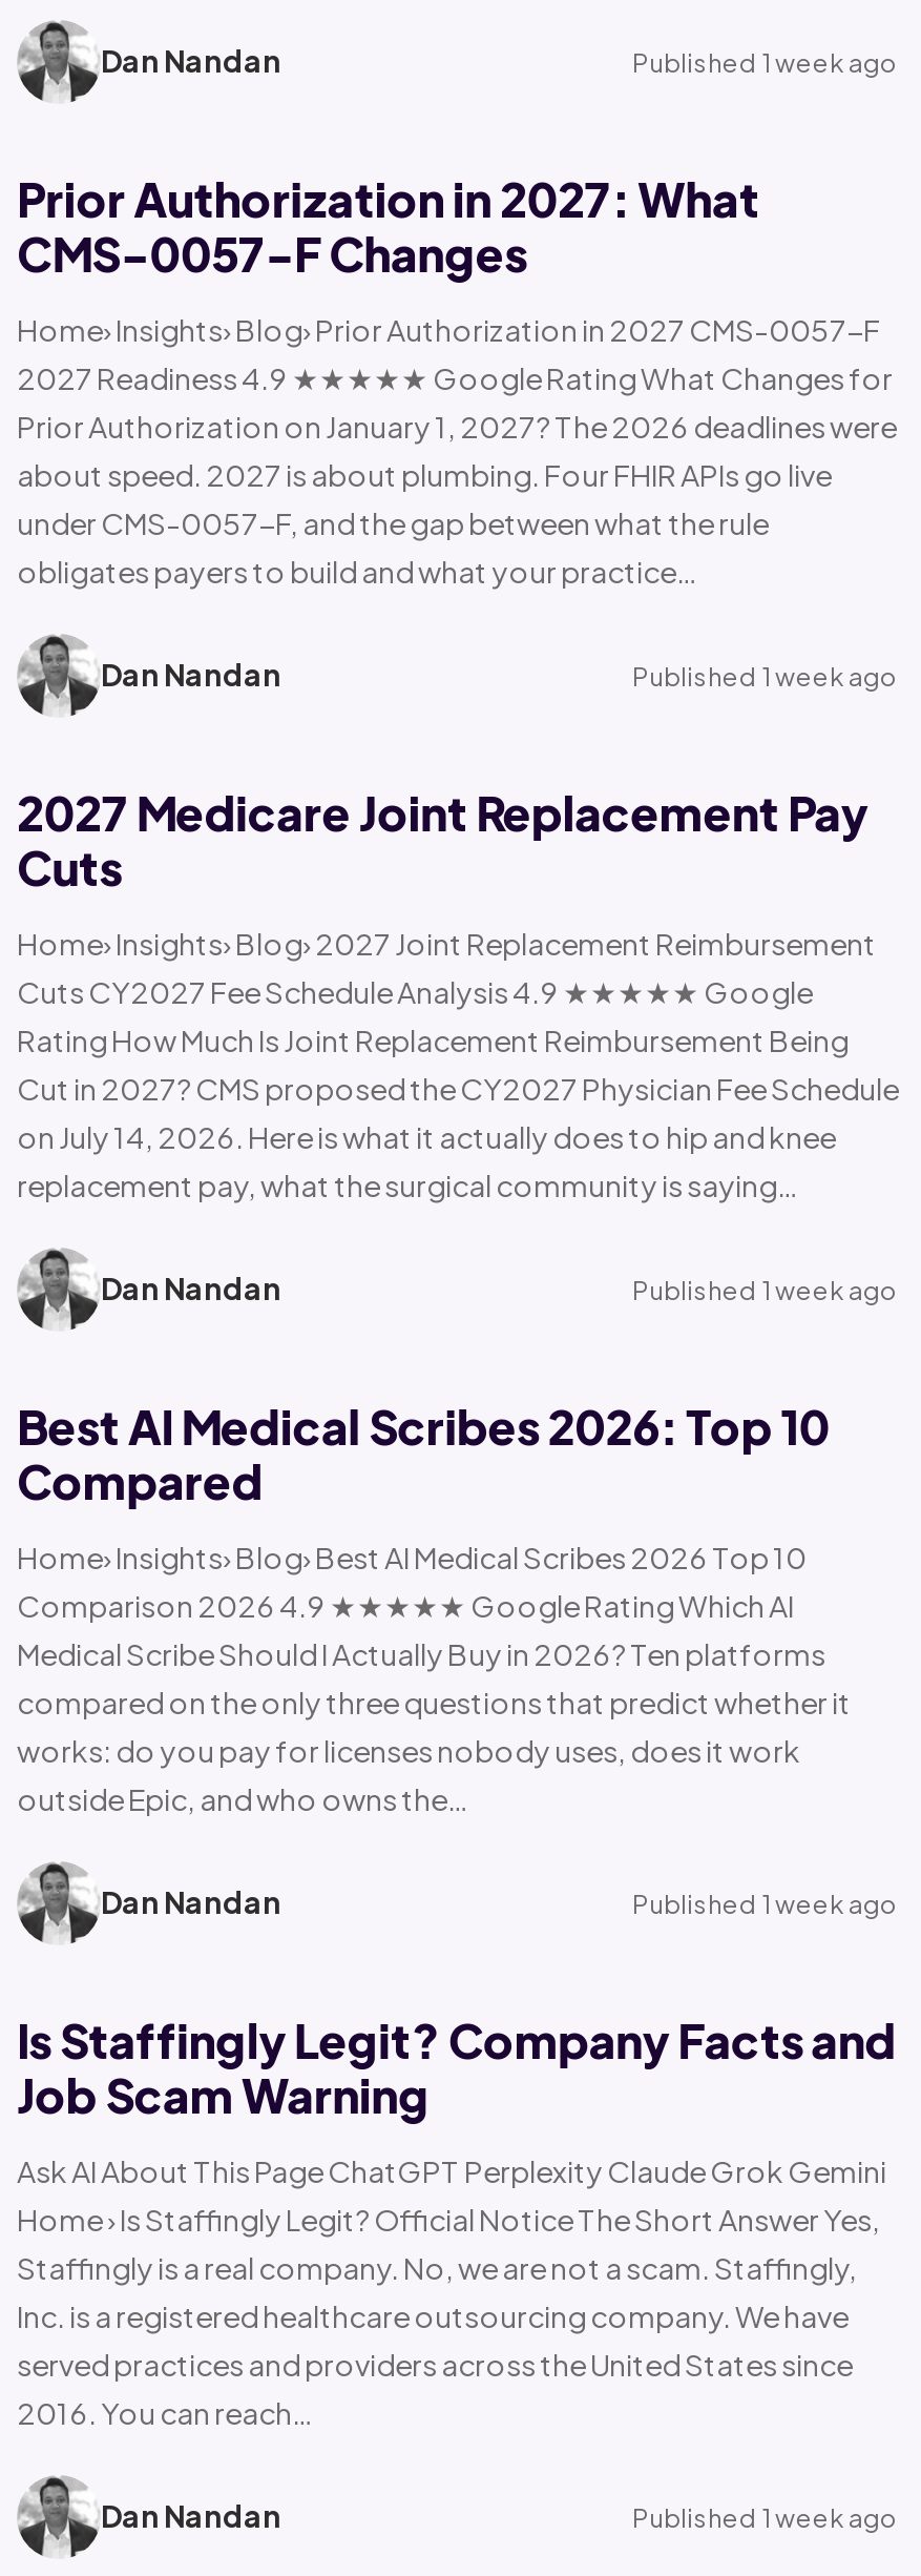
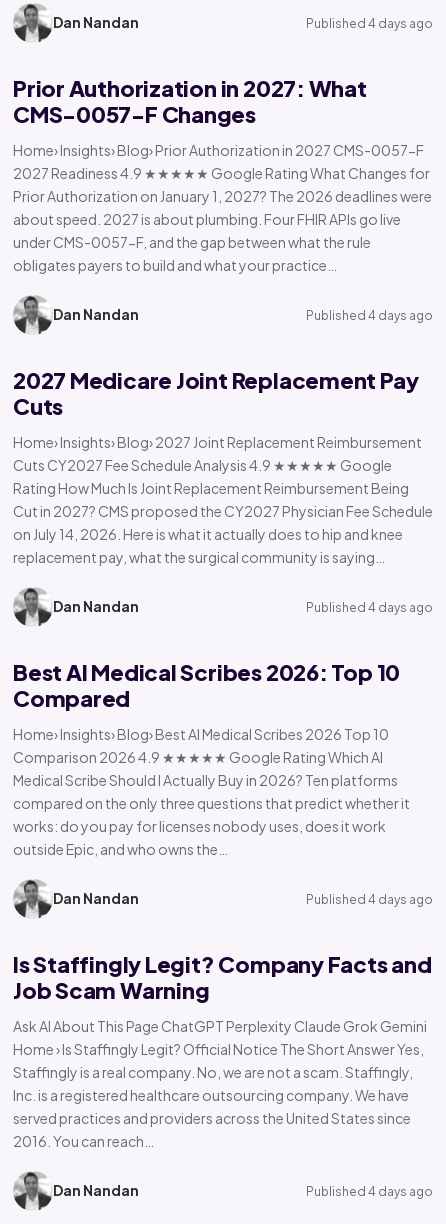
- Published 1 week ago
+ Published 4 days ago

- Published 1 week ago
+ Published 4 days ago

- Published 1 week ago
+ Published 4 days ago

- Published 1 week ago
+ Published 4 days ago

- Published 1 week ago
+ Published 4 days ago
